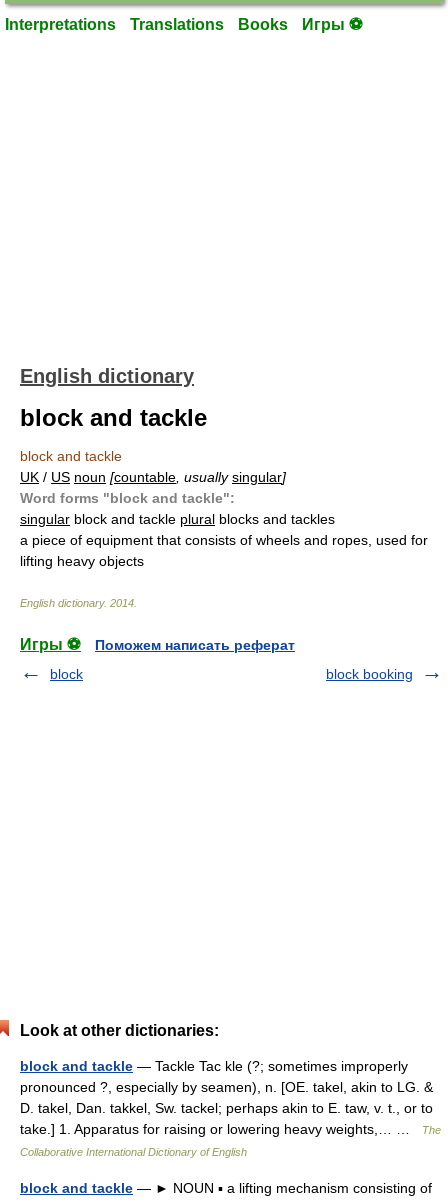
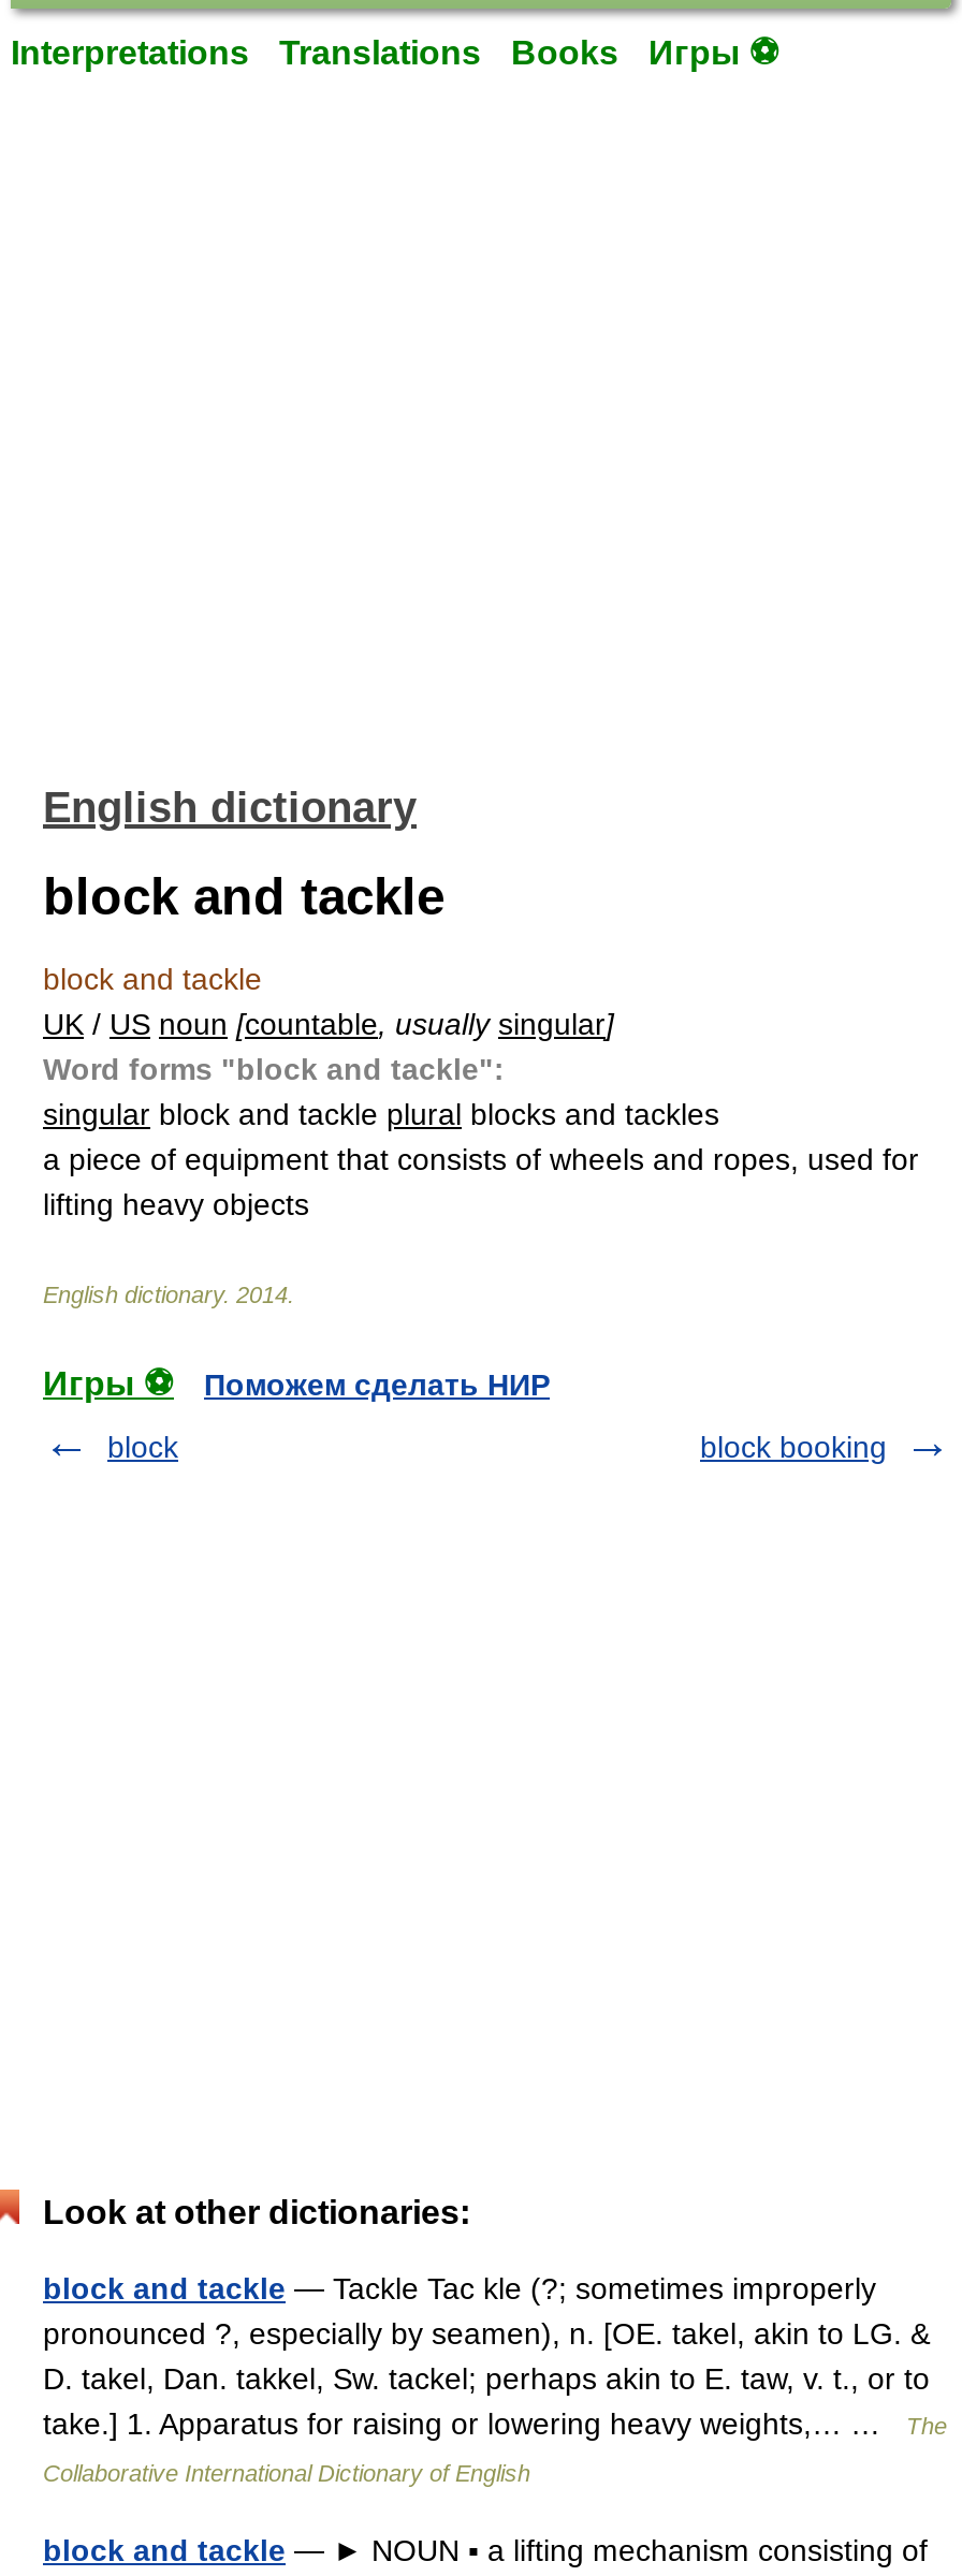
- Поможем написать реферат
+ Поможем сделать НИР
